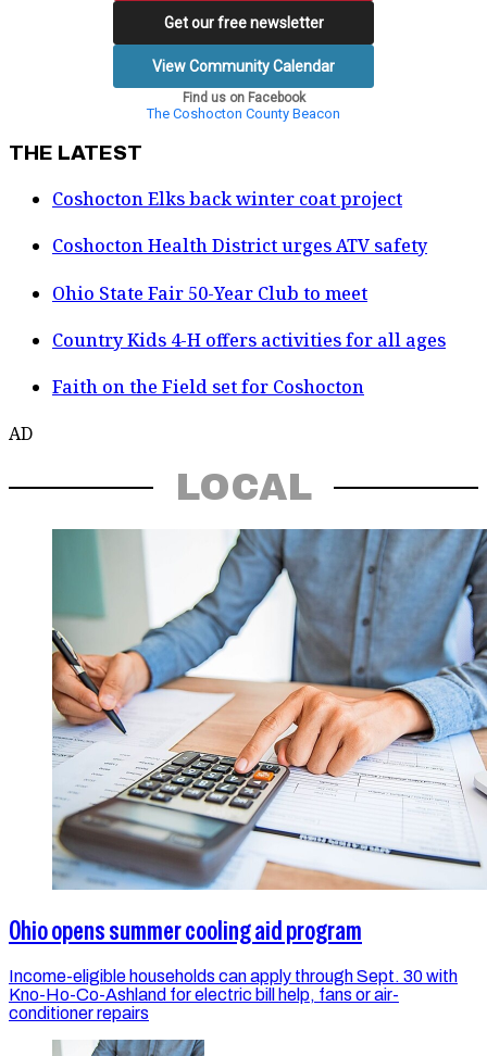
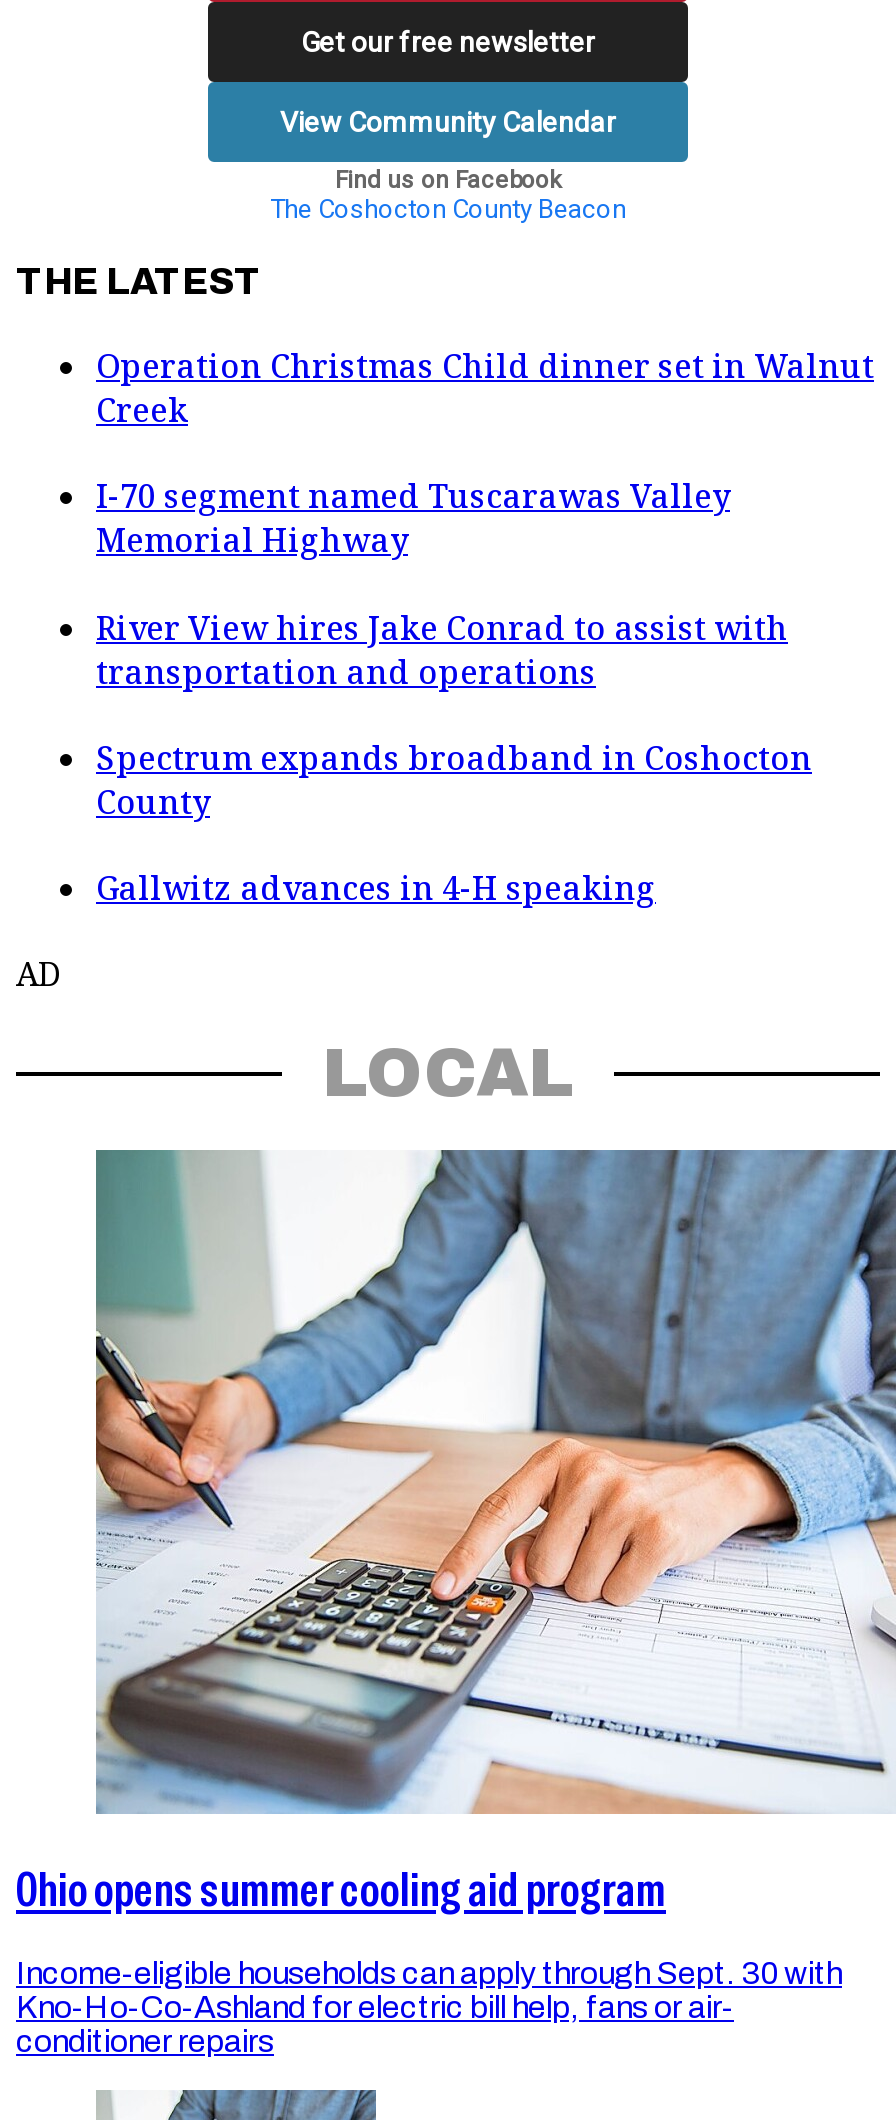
- Coshocton Elks back winter coat project
+ Operation Christmas Child dinner set in Walnut
+ Creek

- Coshocton Health District urges ATV safety
+ I-70 segment named Tuscarawas Valley
+ Memorial Highway

- Ohio State Fair 50-Year Club to meet
+ River View hires Jake Conrad to assist with
+ transportation and operations

- Country Kids 4-H offers activities for all ages
+ Spectrum expands broadband in Coshocton
+ County

- Faith on the Field set for Coshocton
+ Gallwitz advances in 4-H speaking
